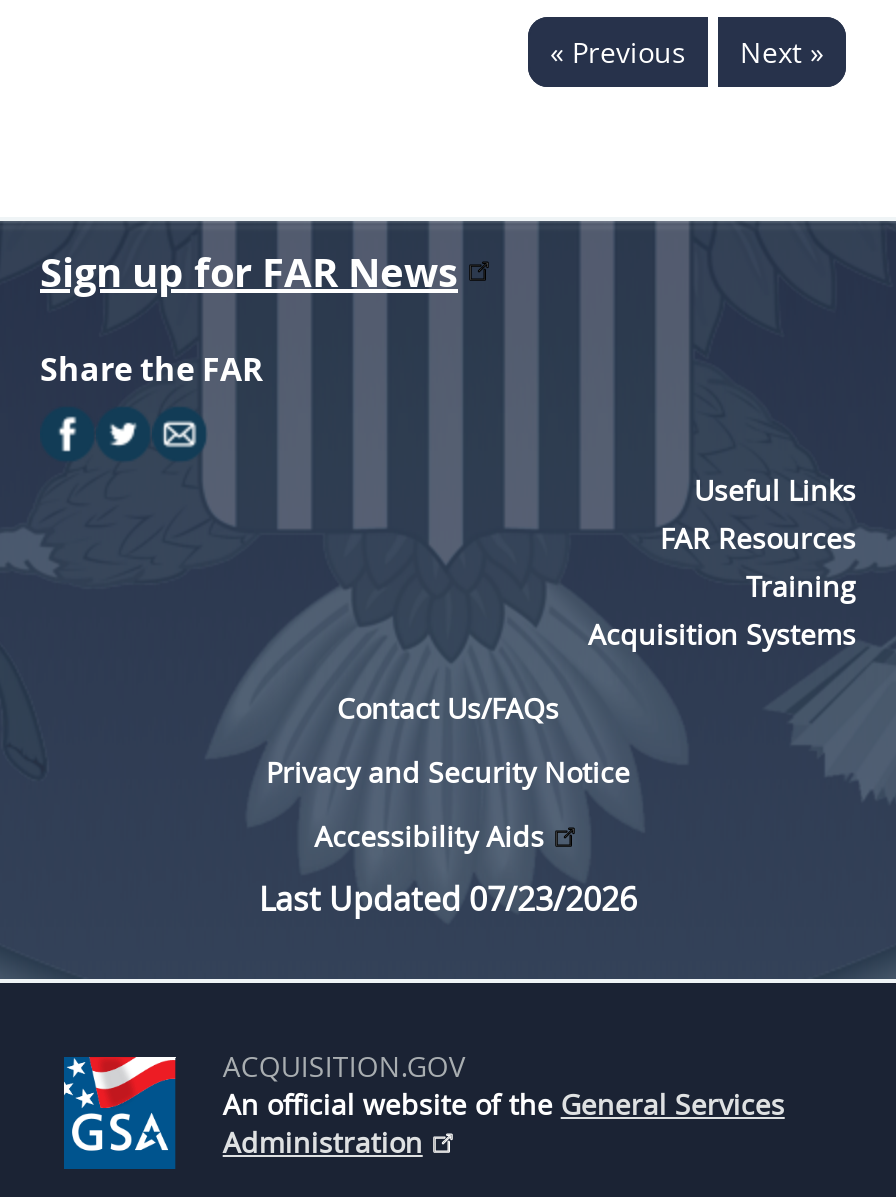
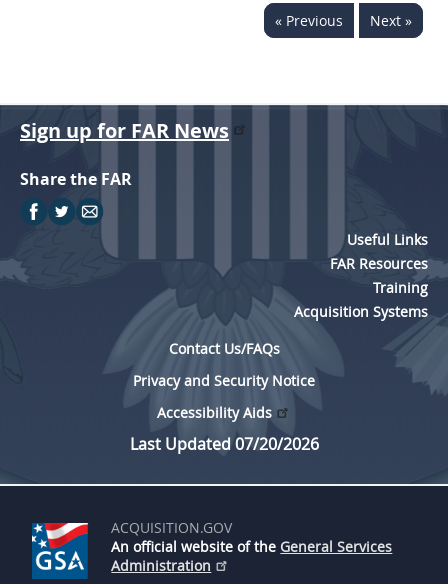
- Last Updated 07/23/2026
+ Last Updated 07/20/2026
